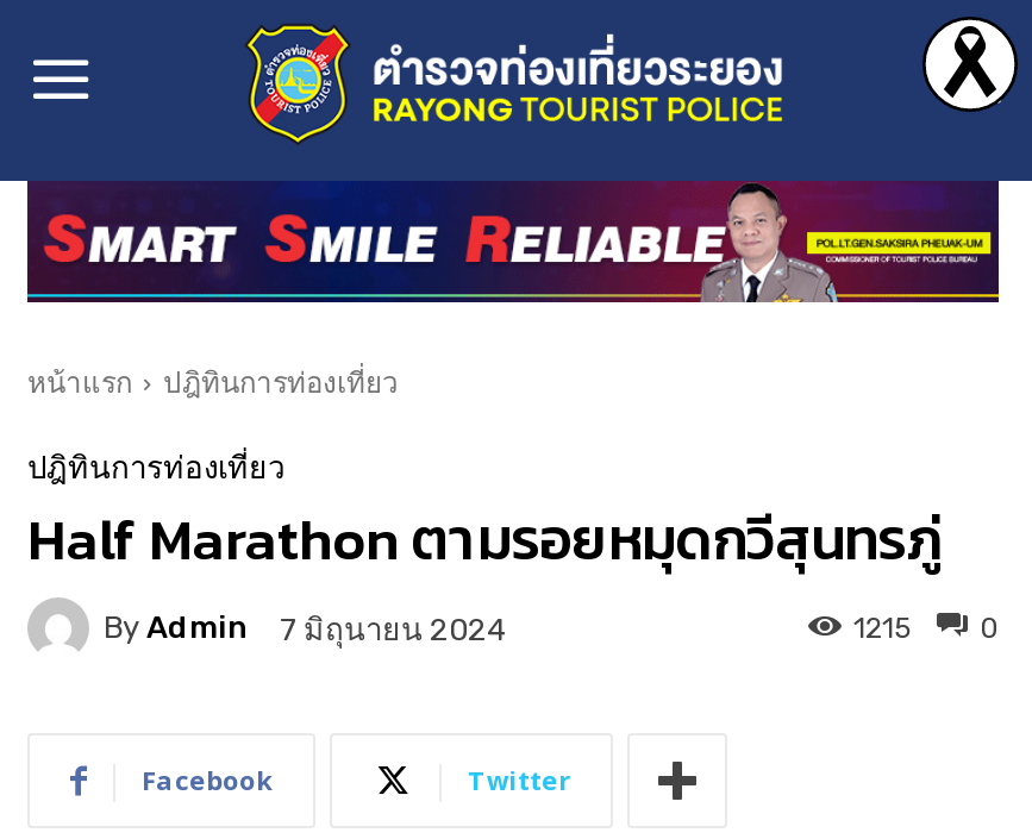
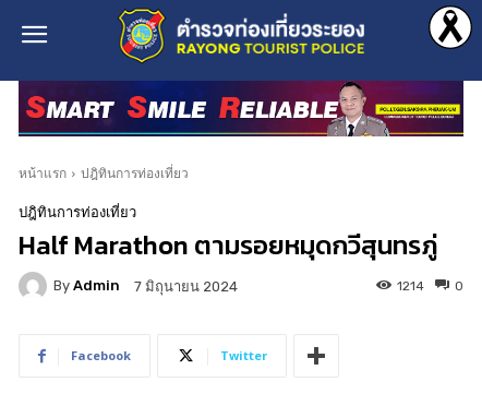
- 1215 0
+ 1214 0
